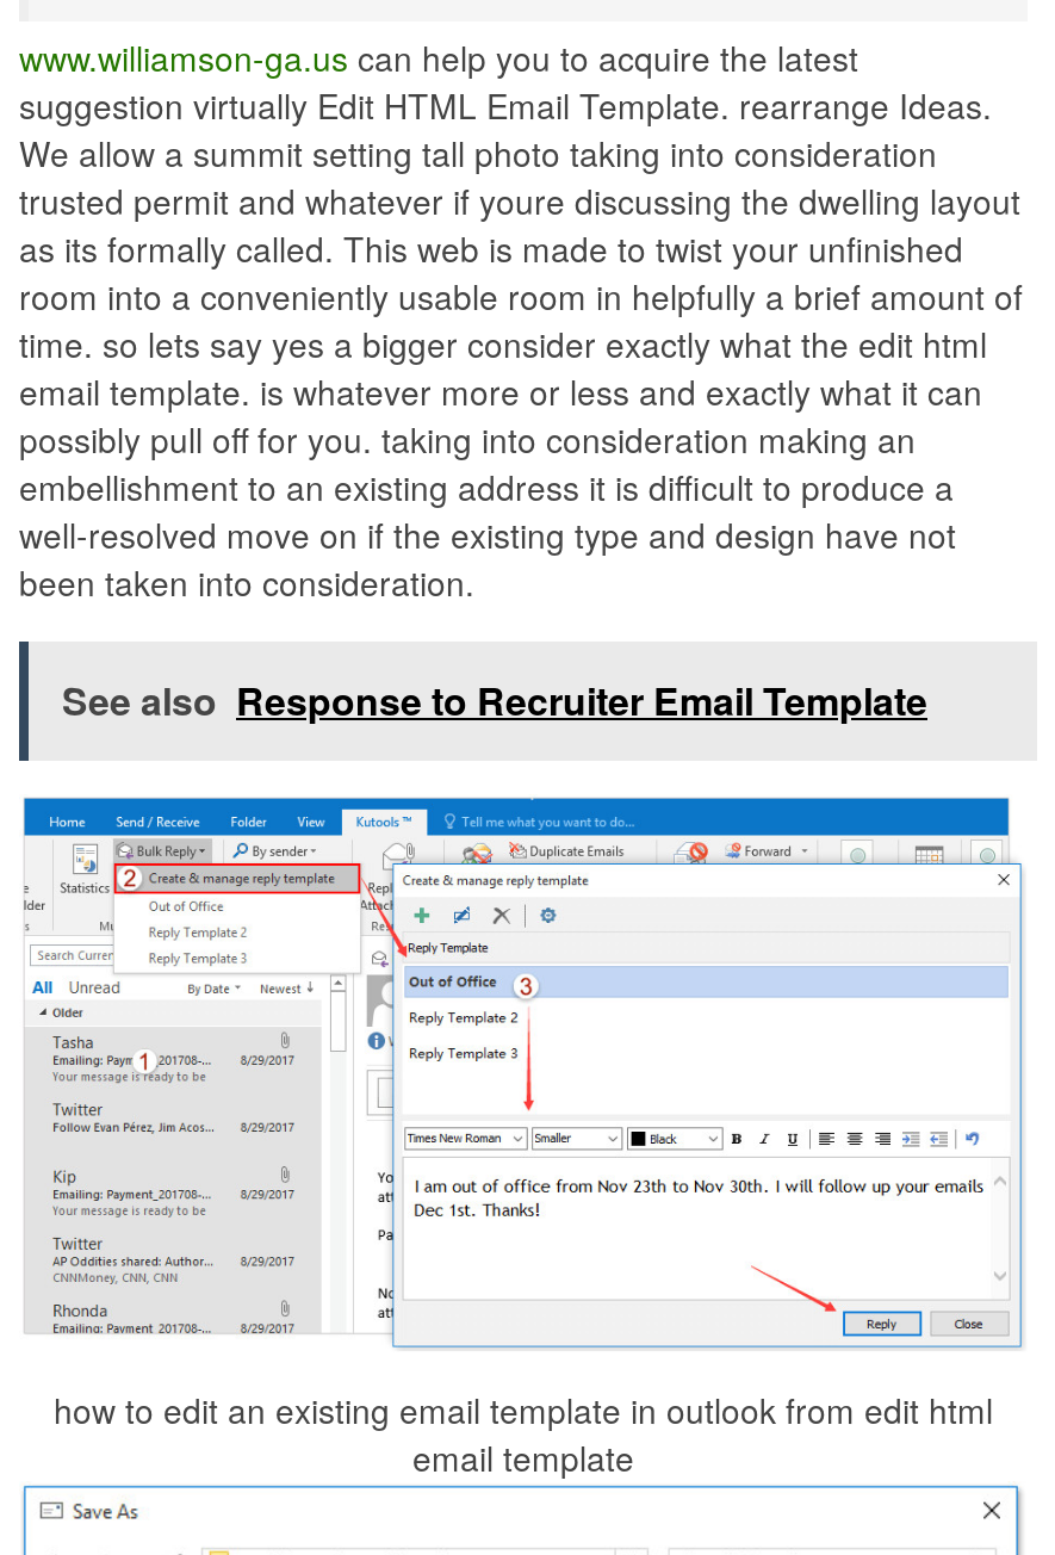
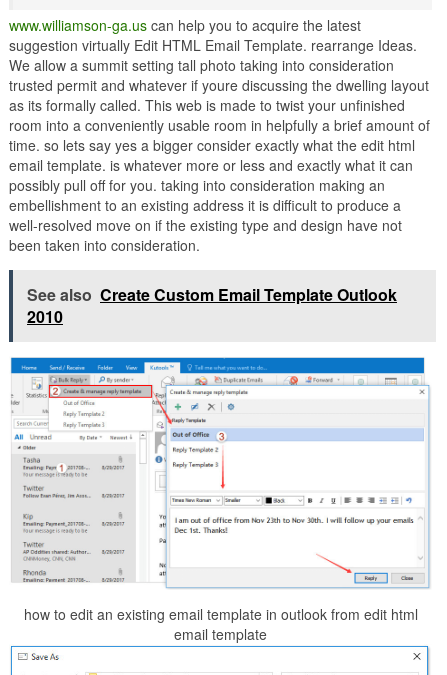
- See also Response to Recruiter Email Template
+ See also Create Custom Email Template Outlook
+ 2010
